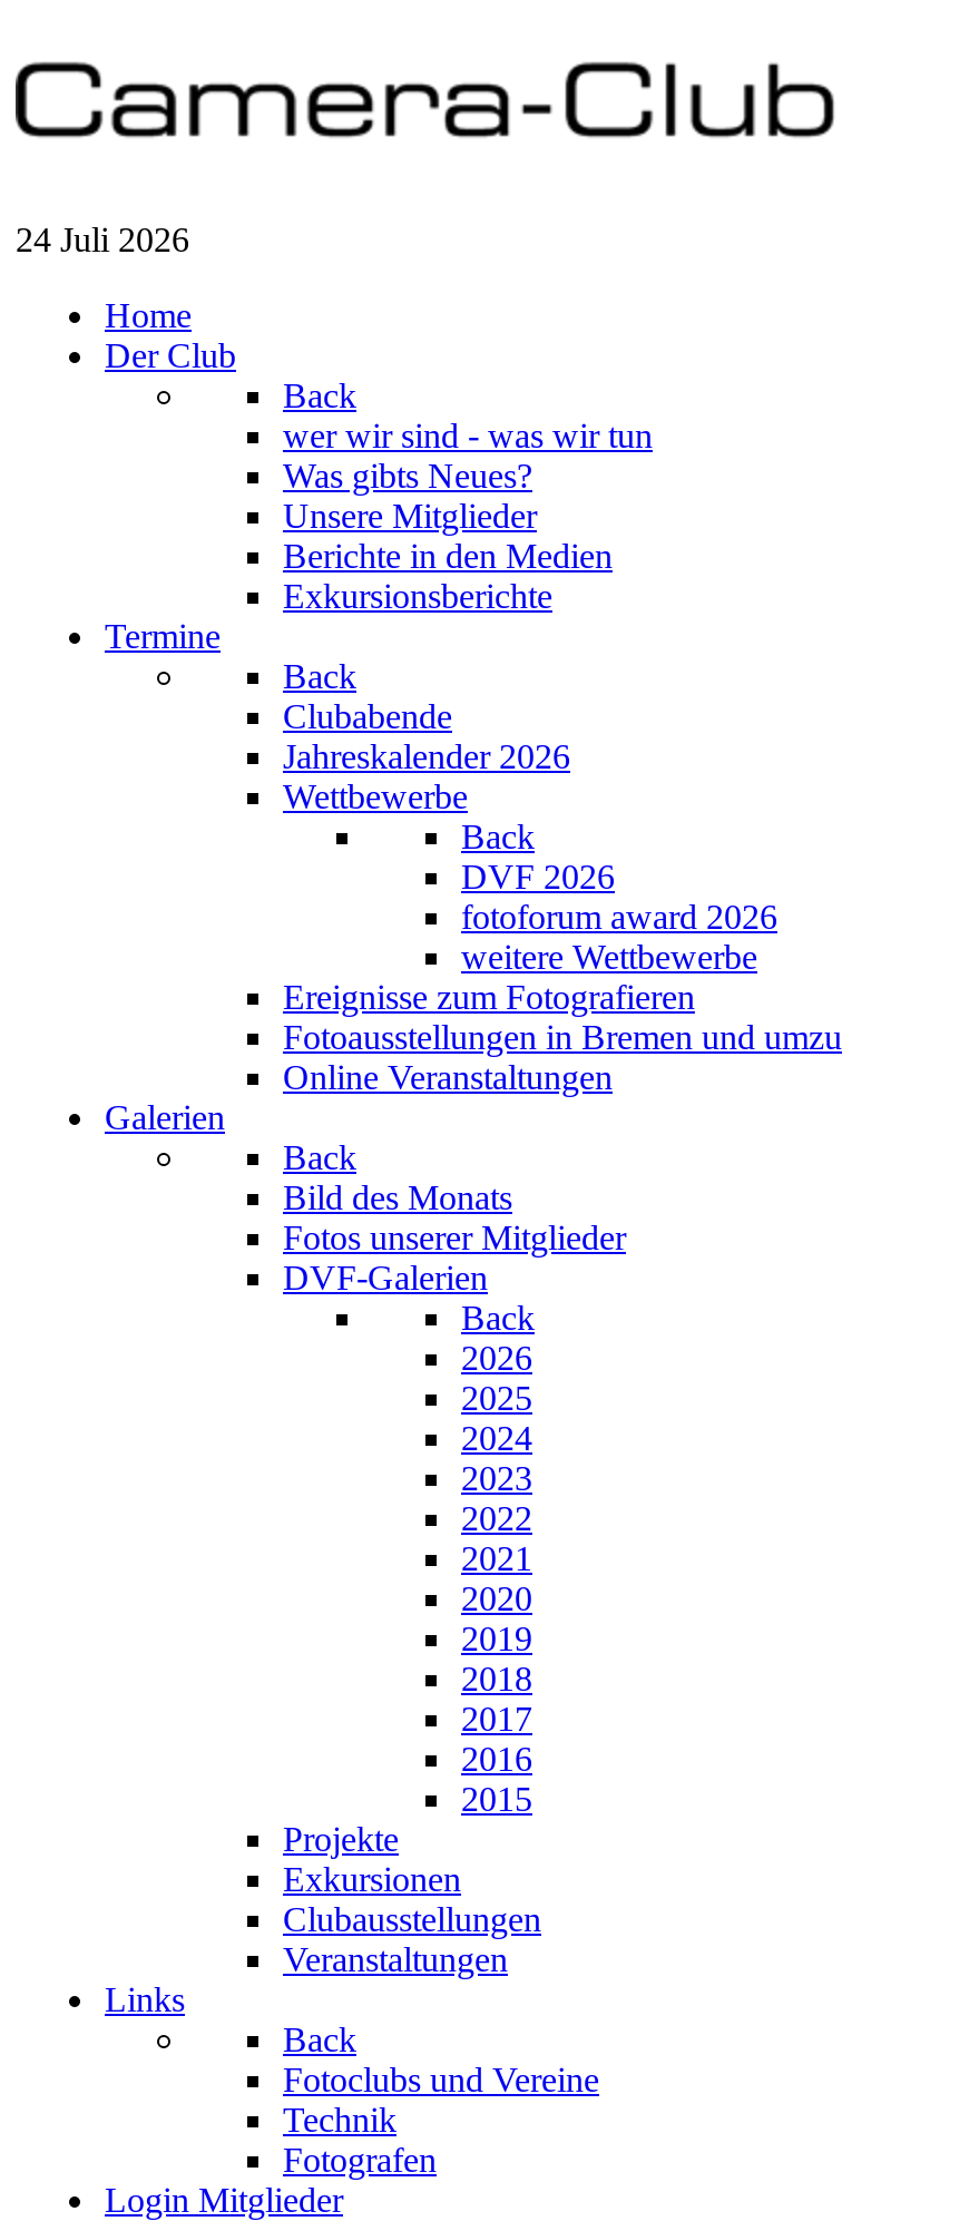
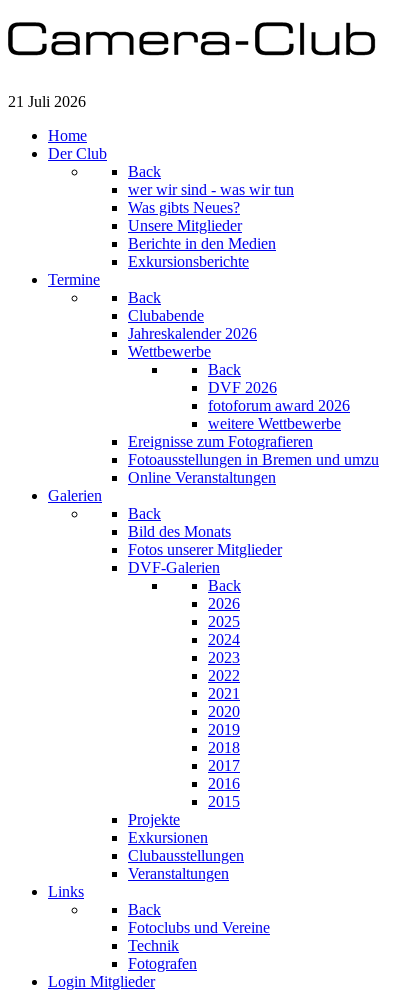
- 24 Juli 2026
+ 21 Juli 2026
